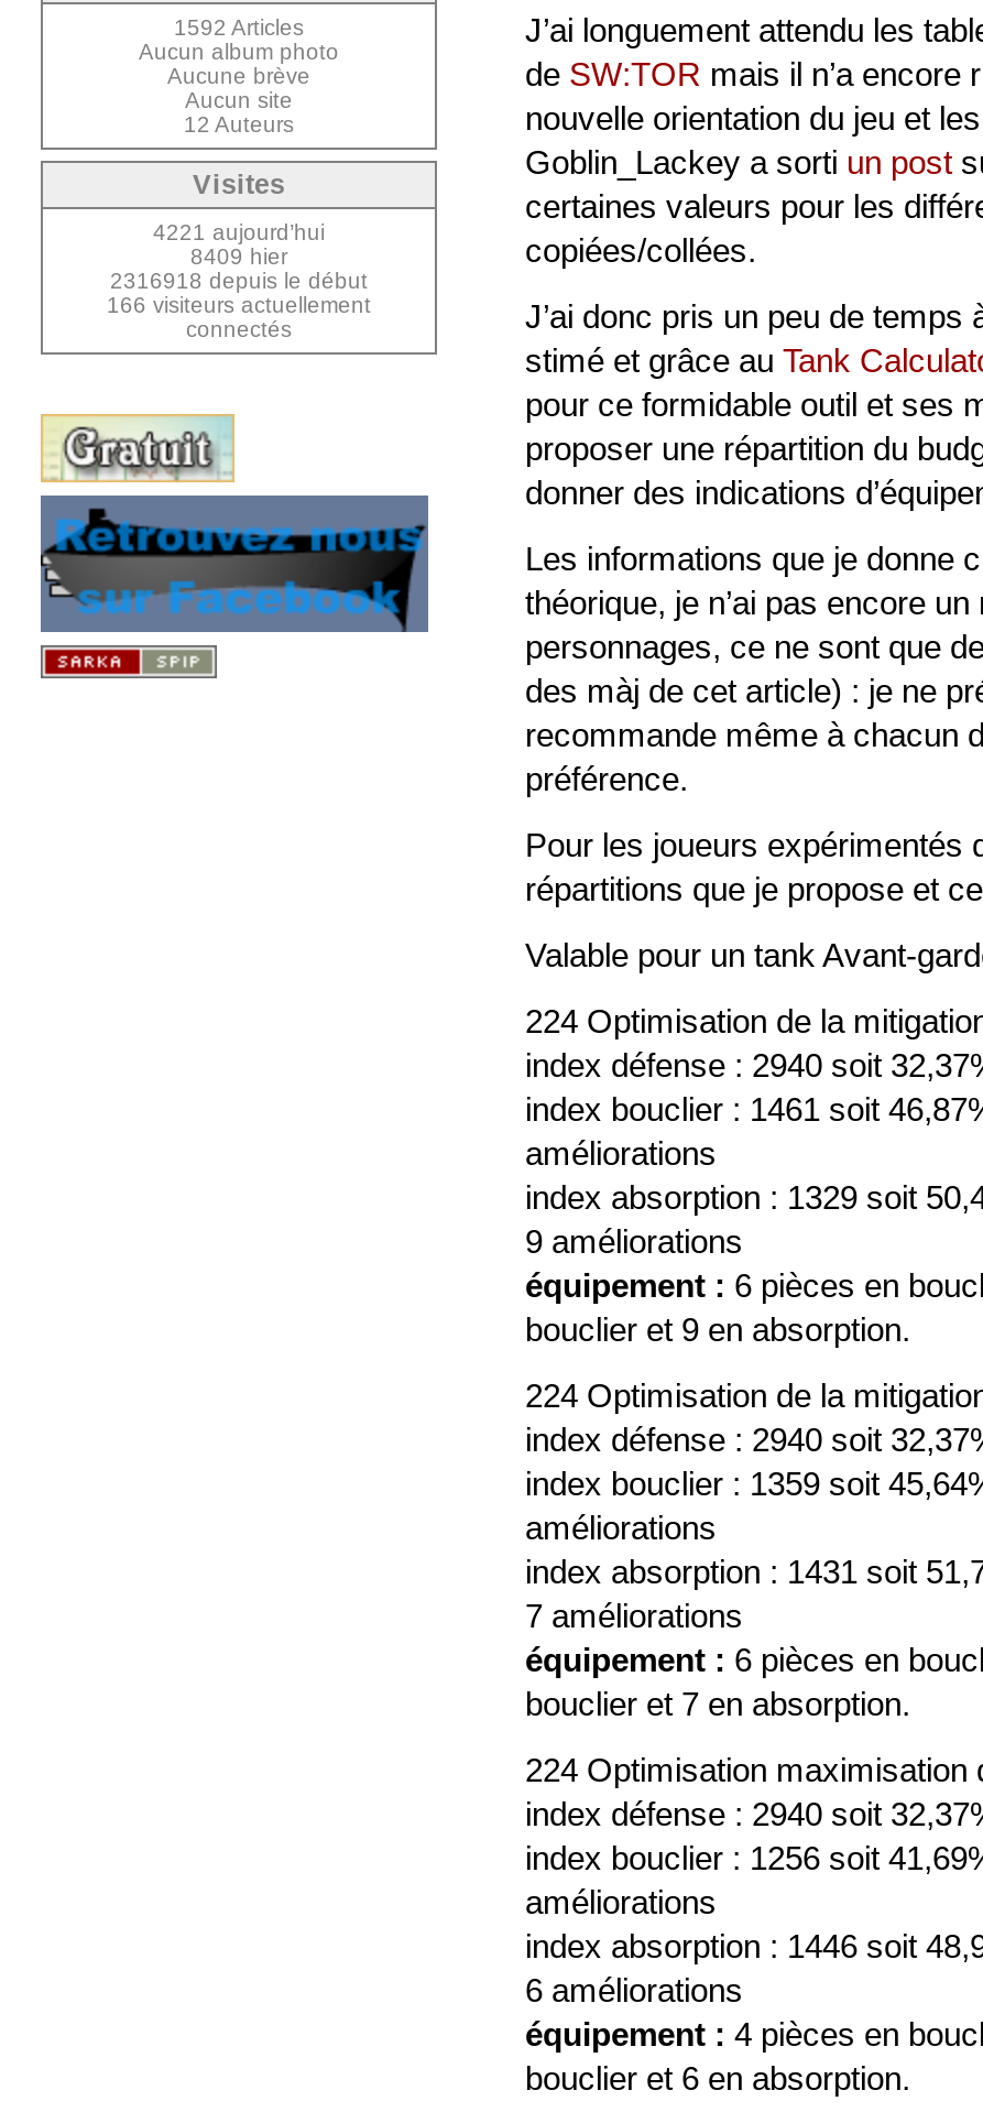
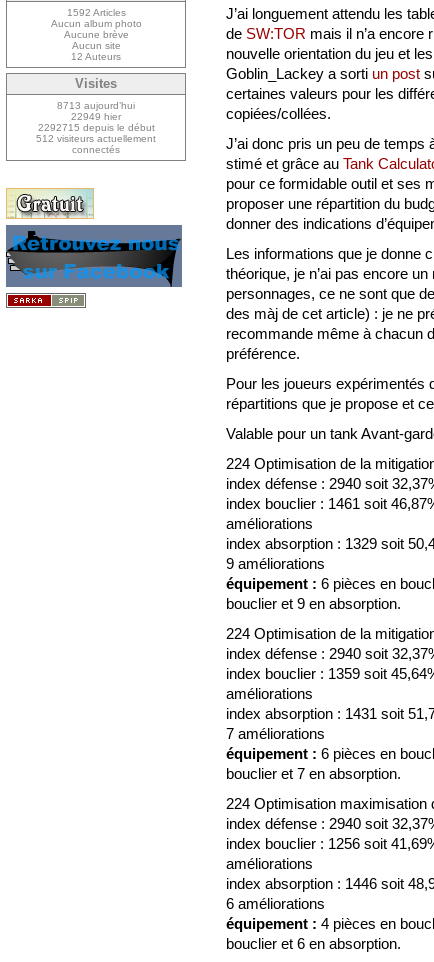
- 4221 aujourd’hui
+ 8713 aujourd’hui

- 8409 hier
+ 22949 hier

- 2316918 depuis le début
+ 2292715 depuis le début

- 166 visiteurs actuellement
+ 512 visiteurs actuellement
